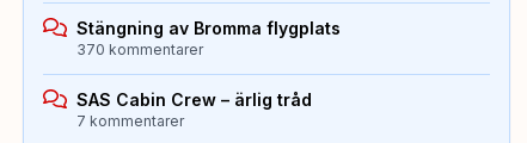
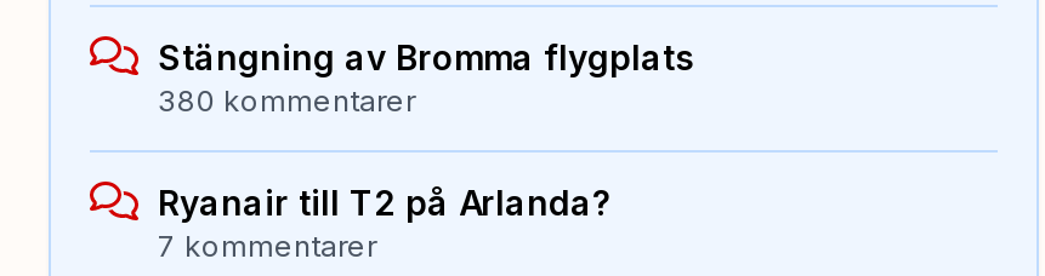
- 370 kommentarer
+ 380 kommentarer

- SAS Cabin Crew – ärlig tråd
+ Ryanair till T2 på Arlanda?
